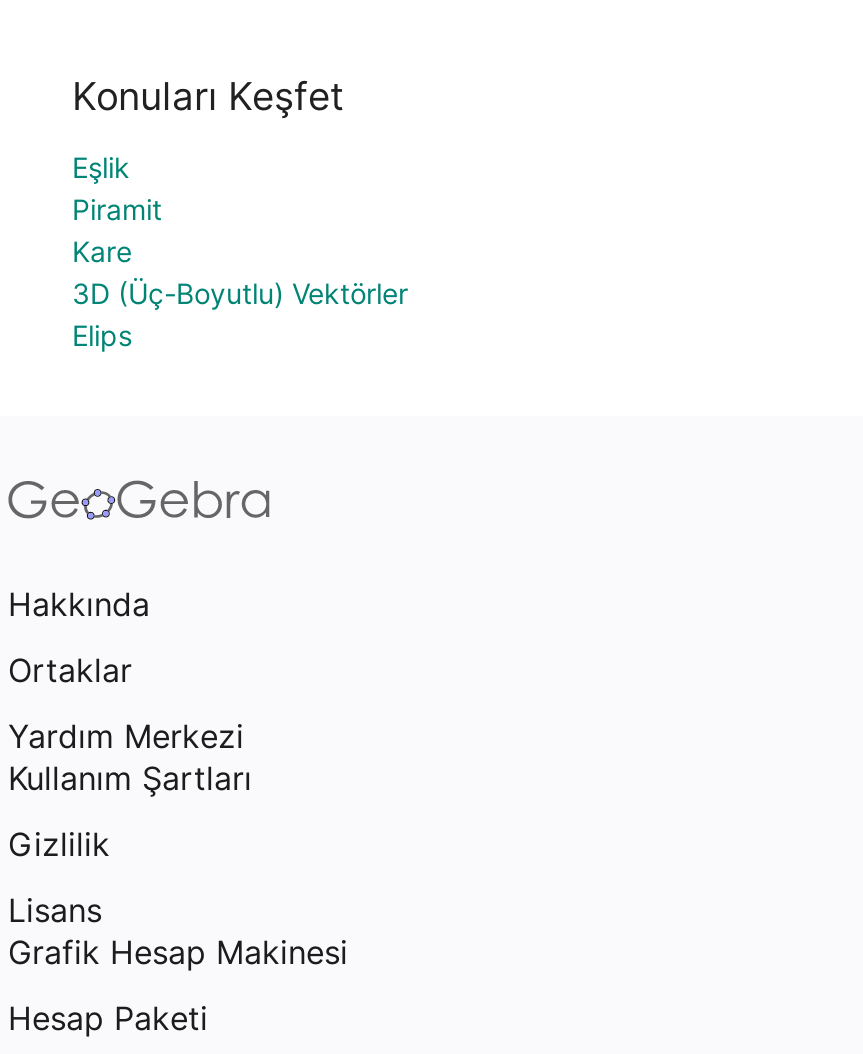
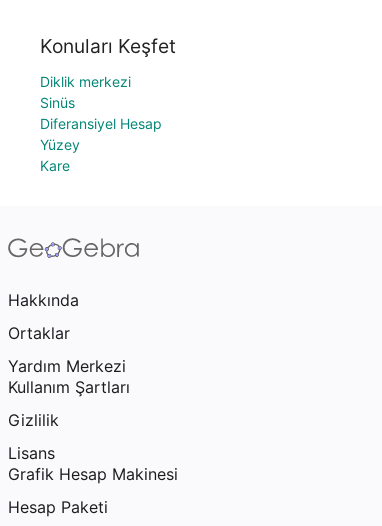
- Eşlik
- Piramit
+ Diklik merkezi
+ Sinüs
+ Diferansiyel Hesap
+ Yüzey

moved down: Kare

- 3D (Üç-Boyutlu) Vektörler
- Elips
